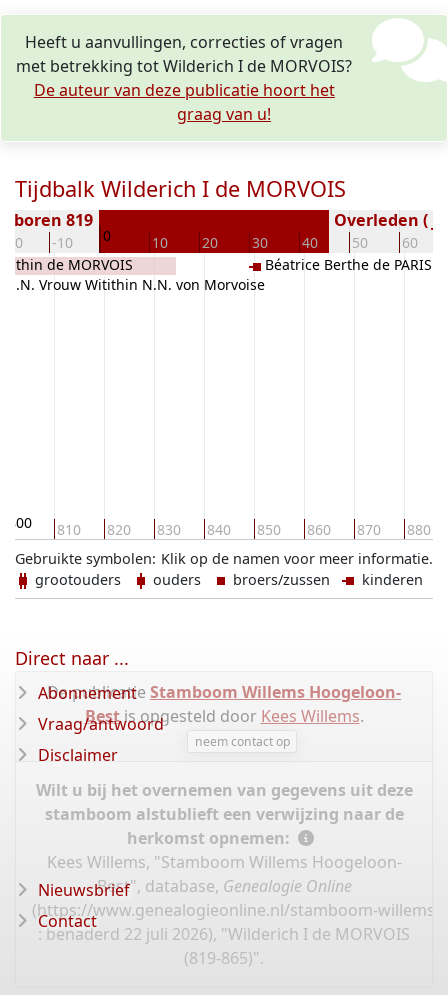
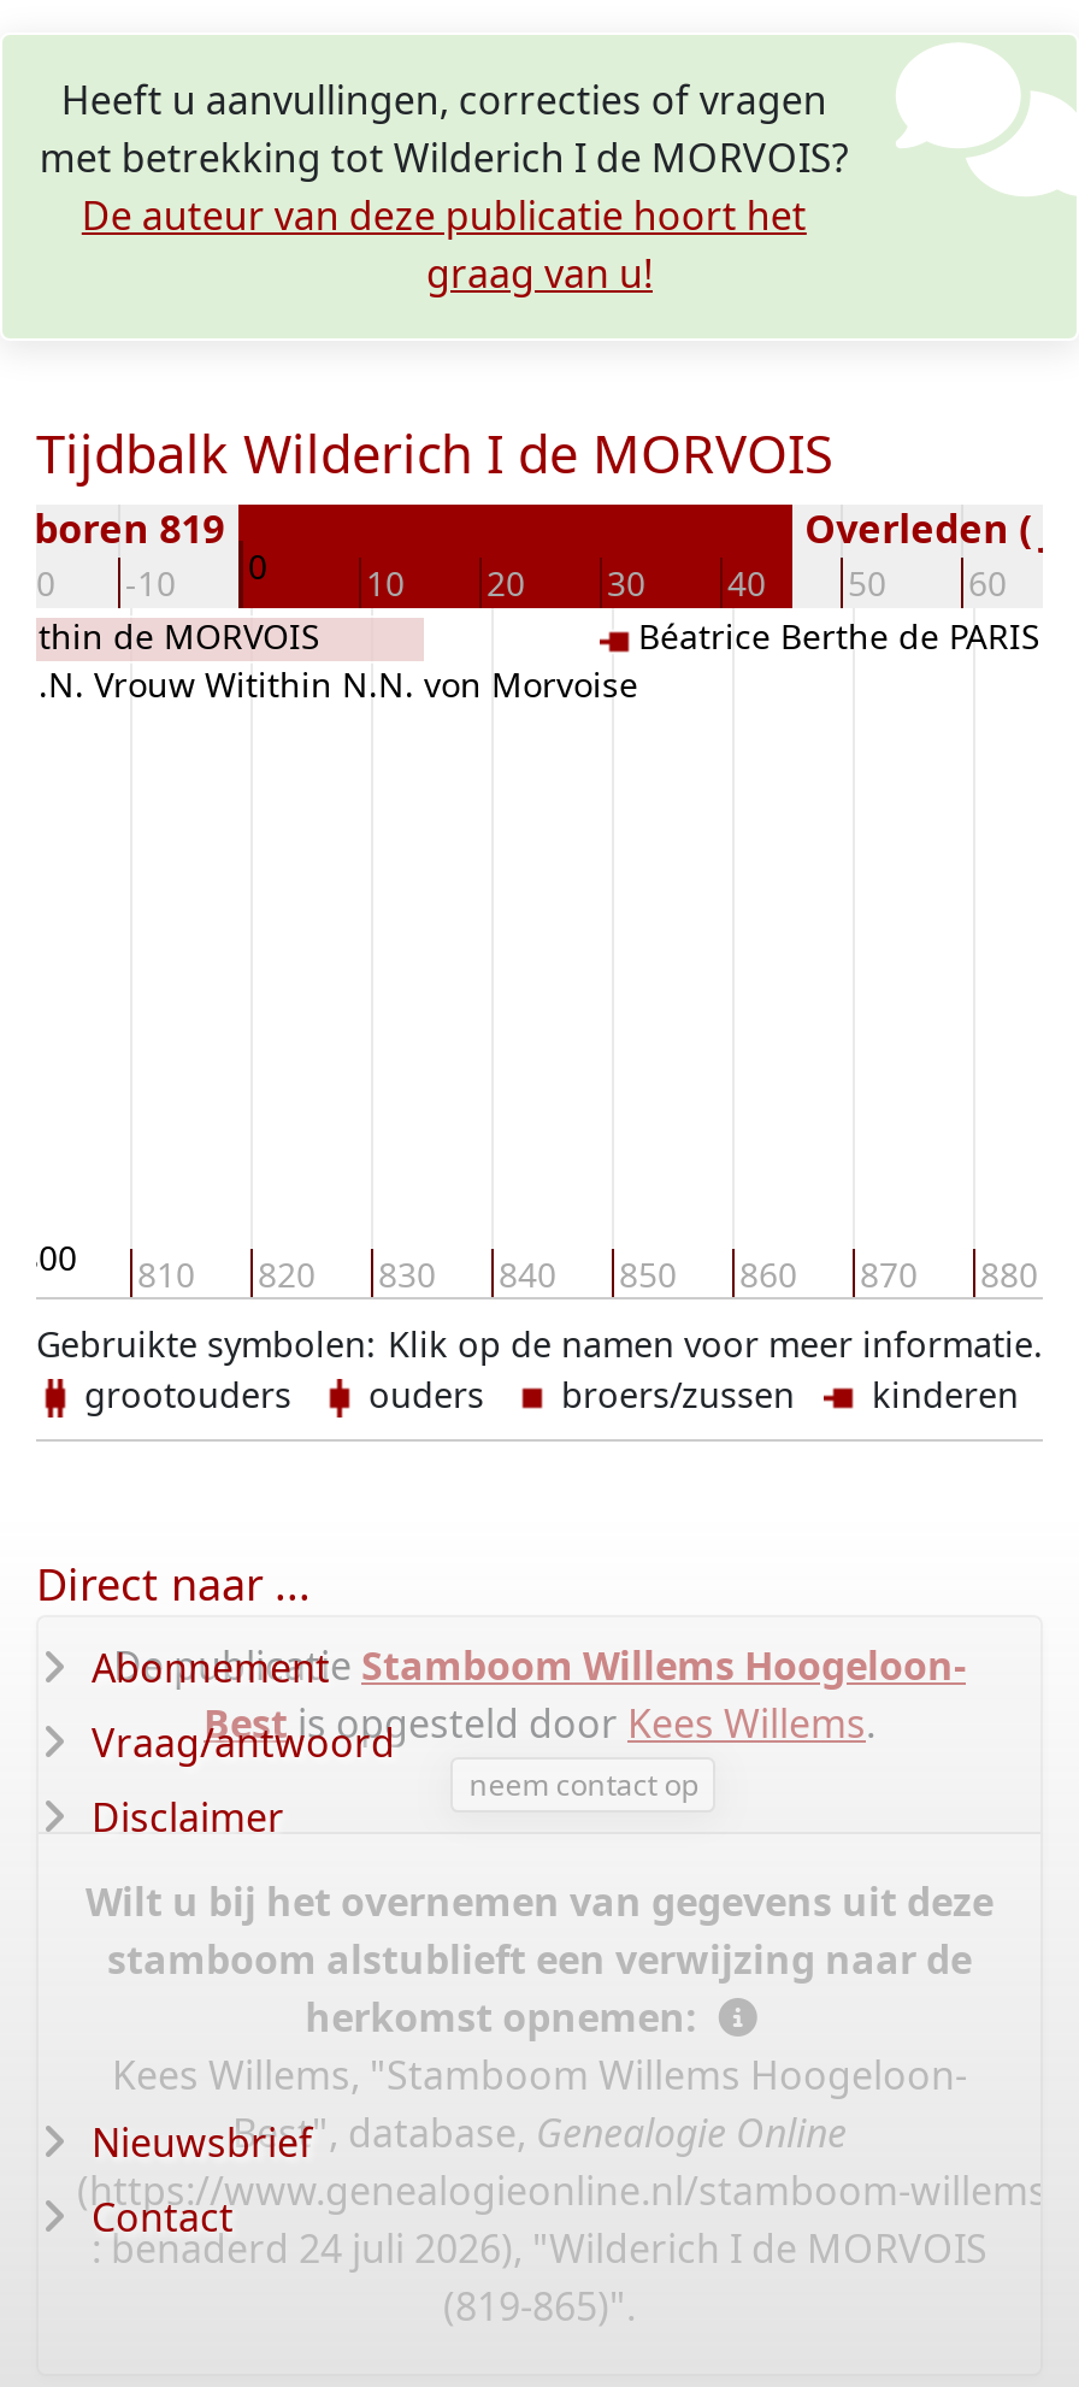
- : benaderd 22 juli 2026), "Wilderich I de MORVOIS
+ : benaderd 24 juli 2026), "Wilderich I de MORVOIS
